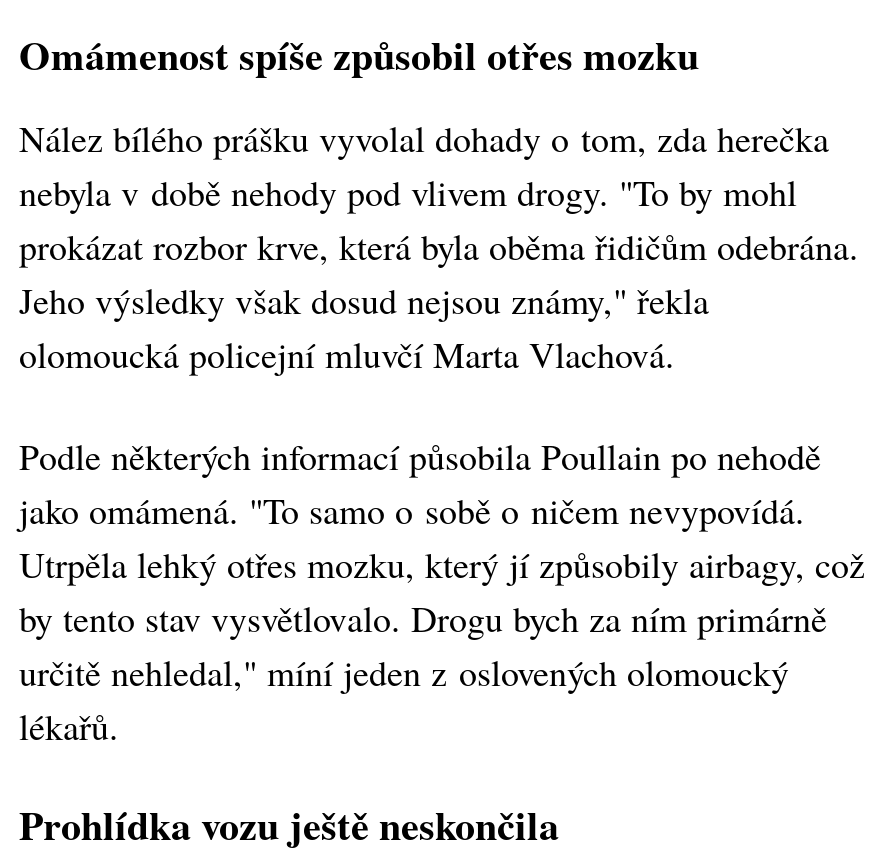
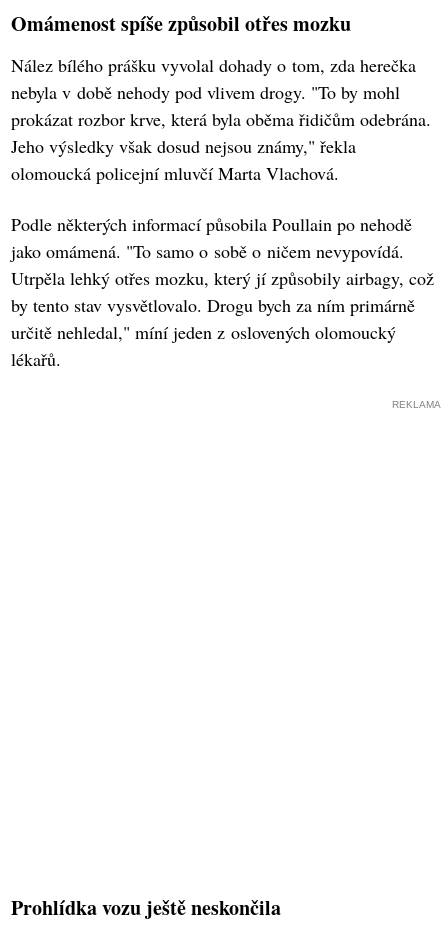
+ REKLAMA
